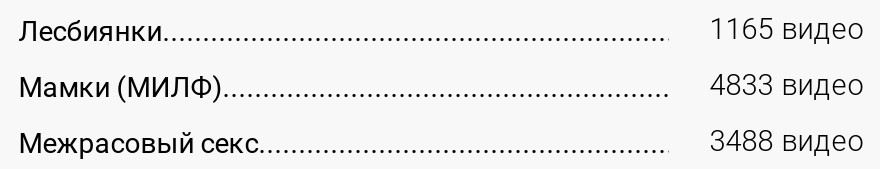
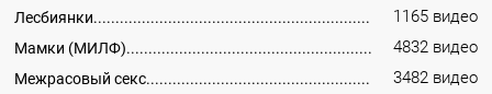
- 4833 видео
+ 4832 видео

- 3488 видео
+ 3482 видео
